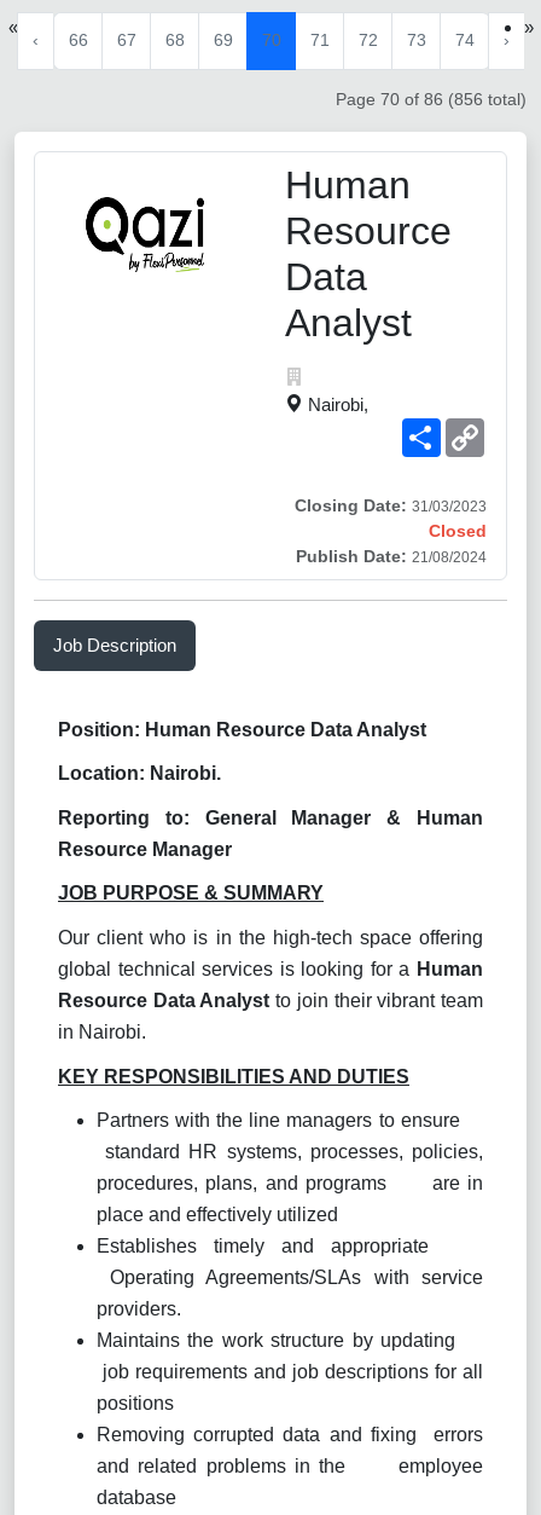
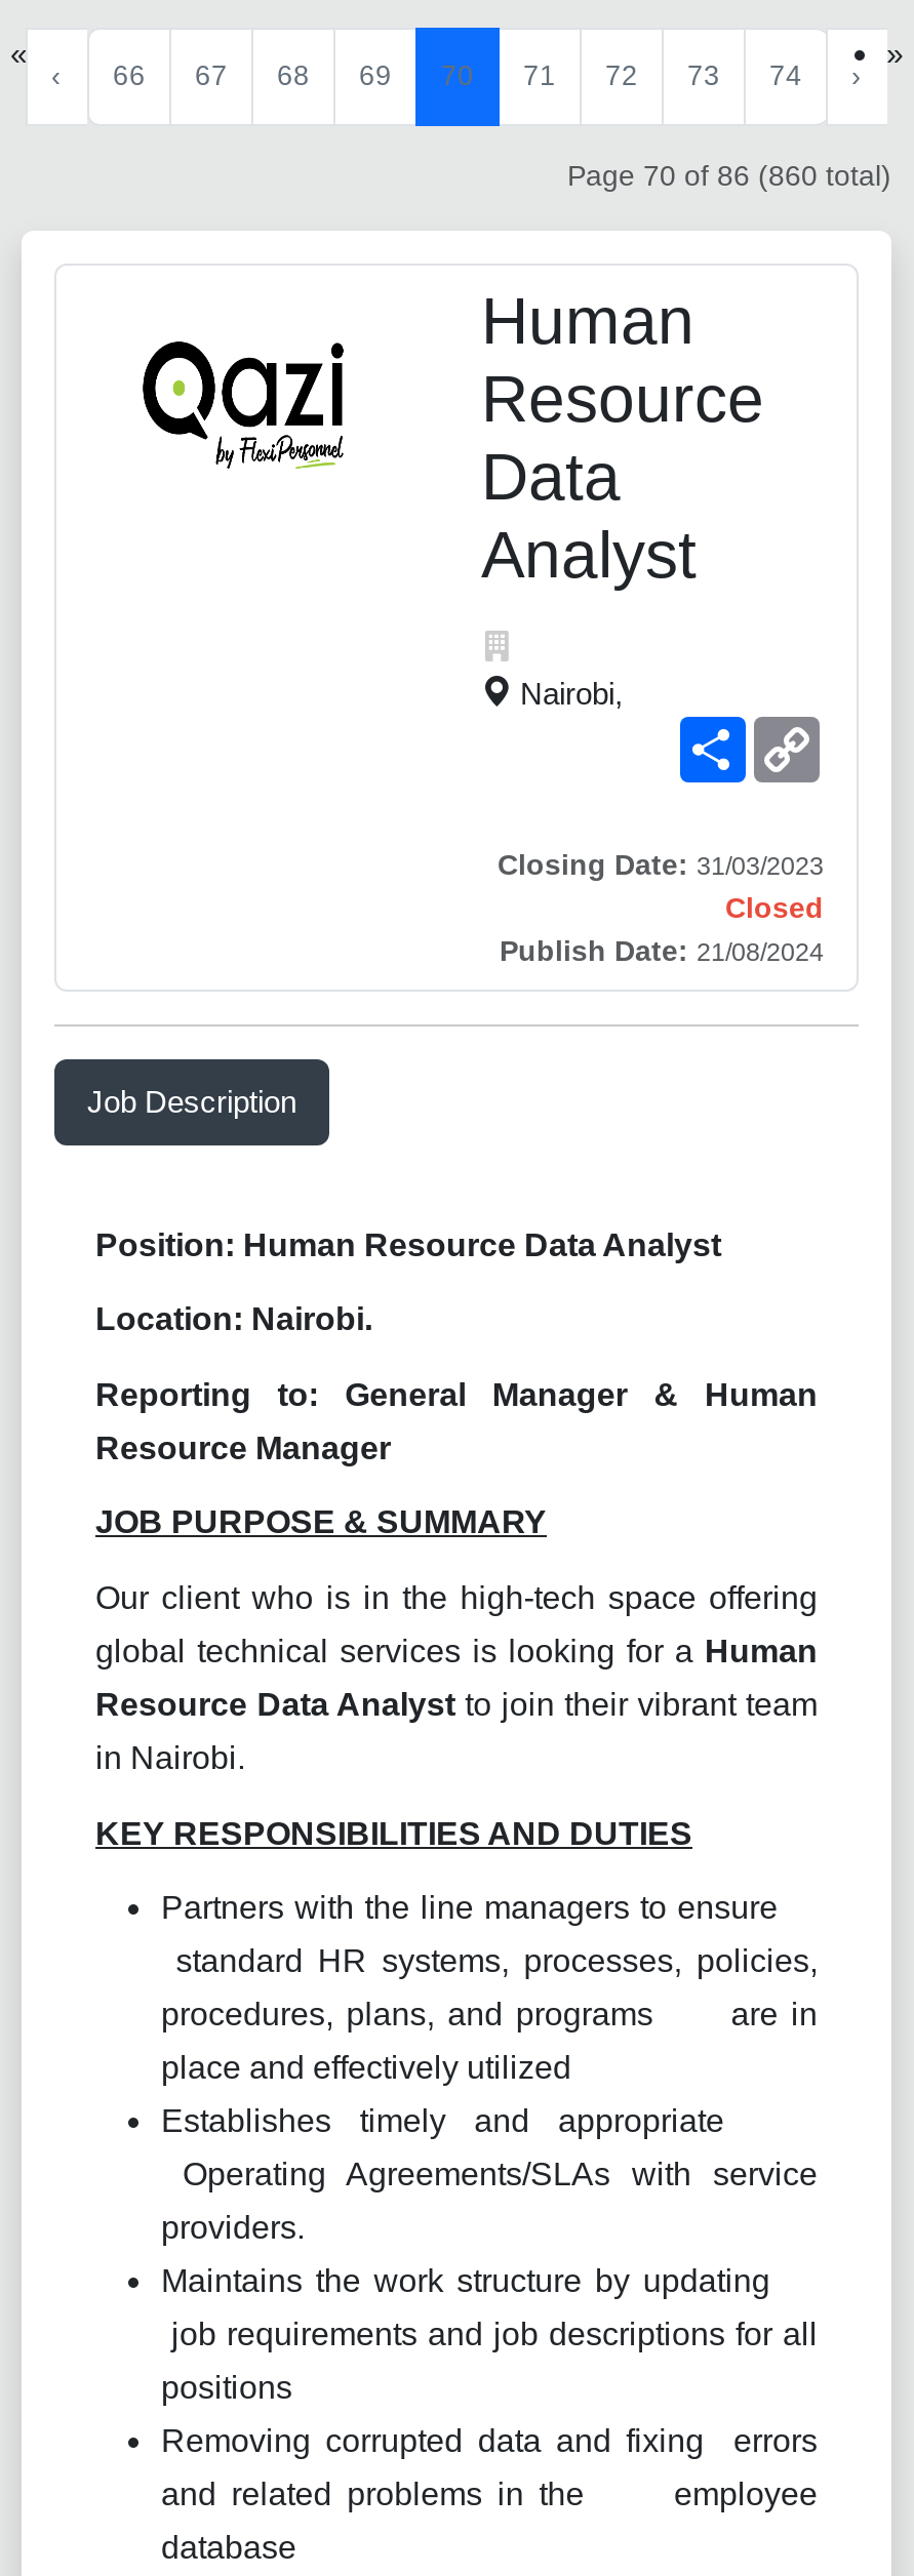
- Page 70 of 86 (856 total)
+ Page 70 of 86 (860 total)
